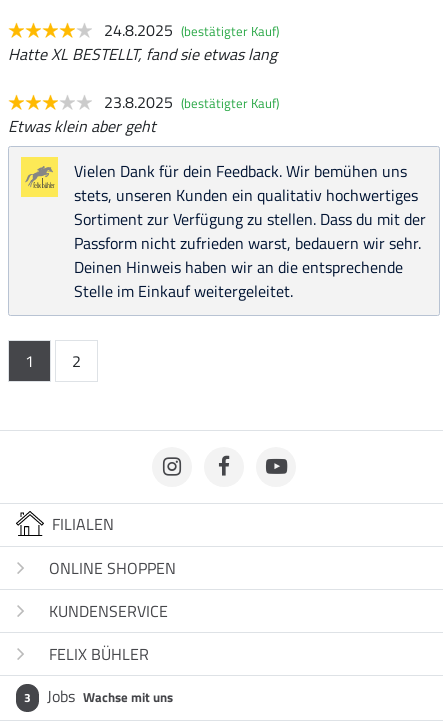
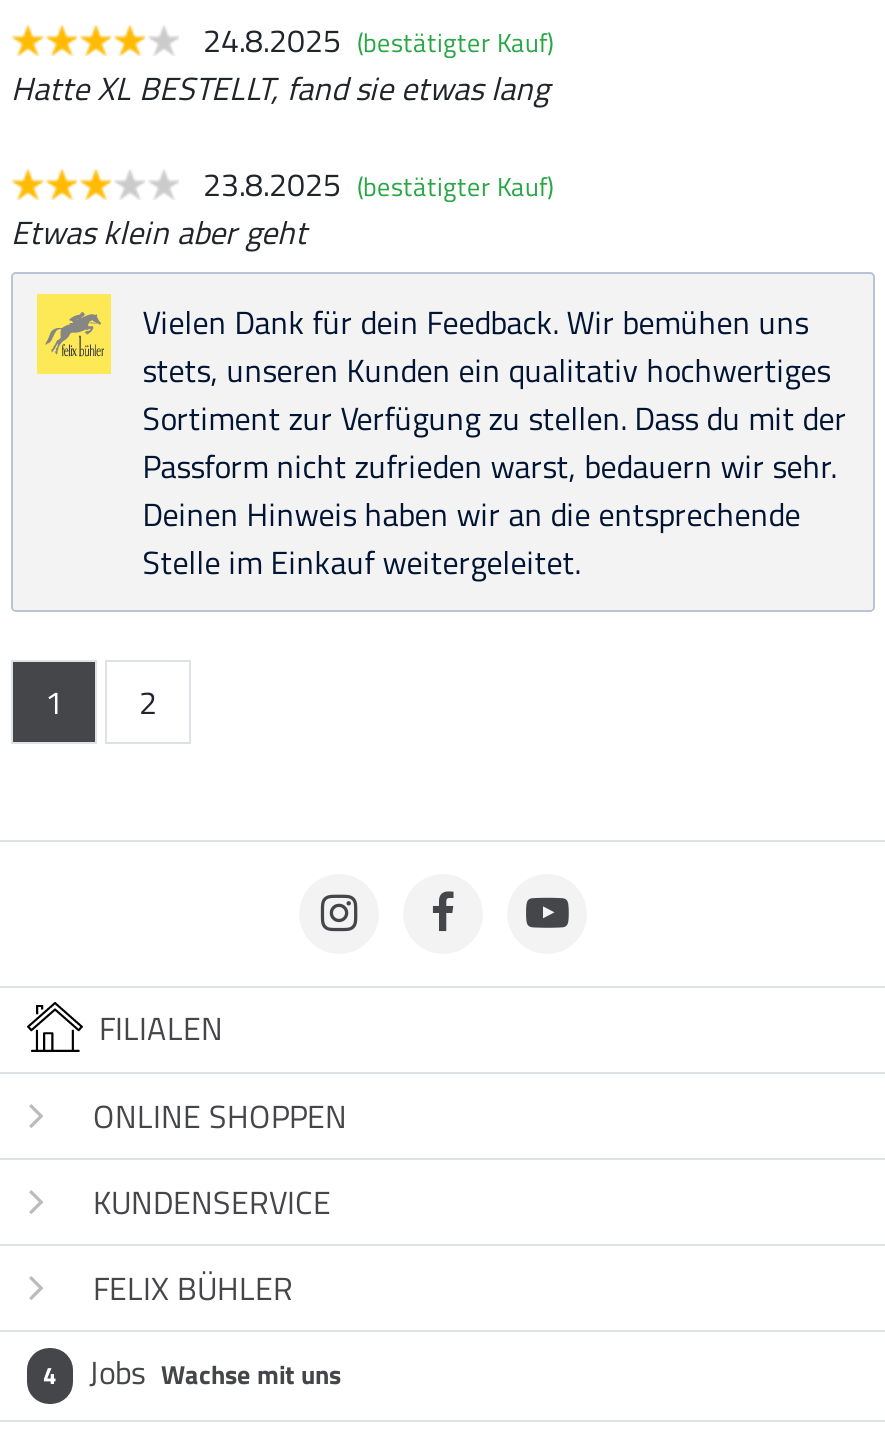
- 3 Jobs Wachse mit uns
+ 4 Jobs Wachse mit uns
